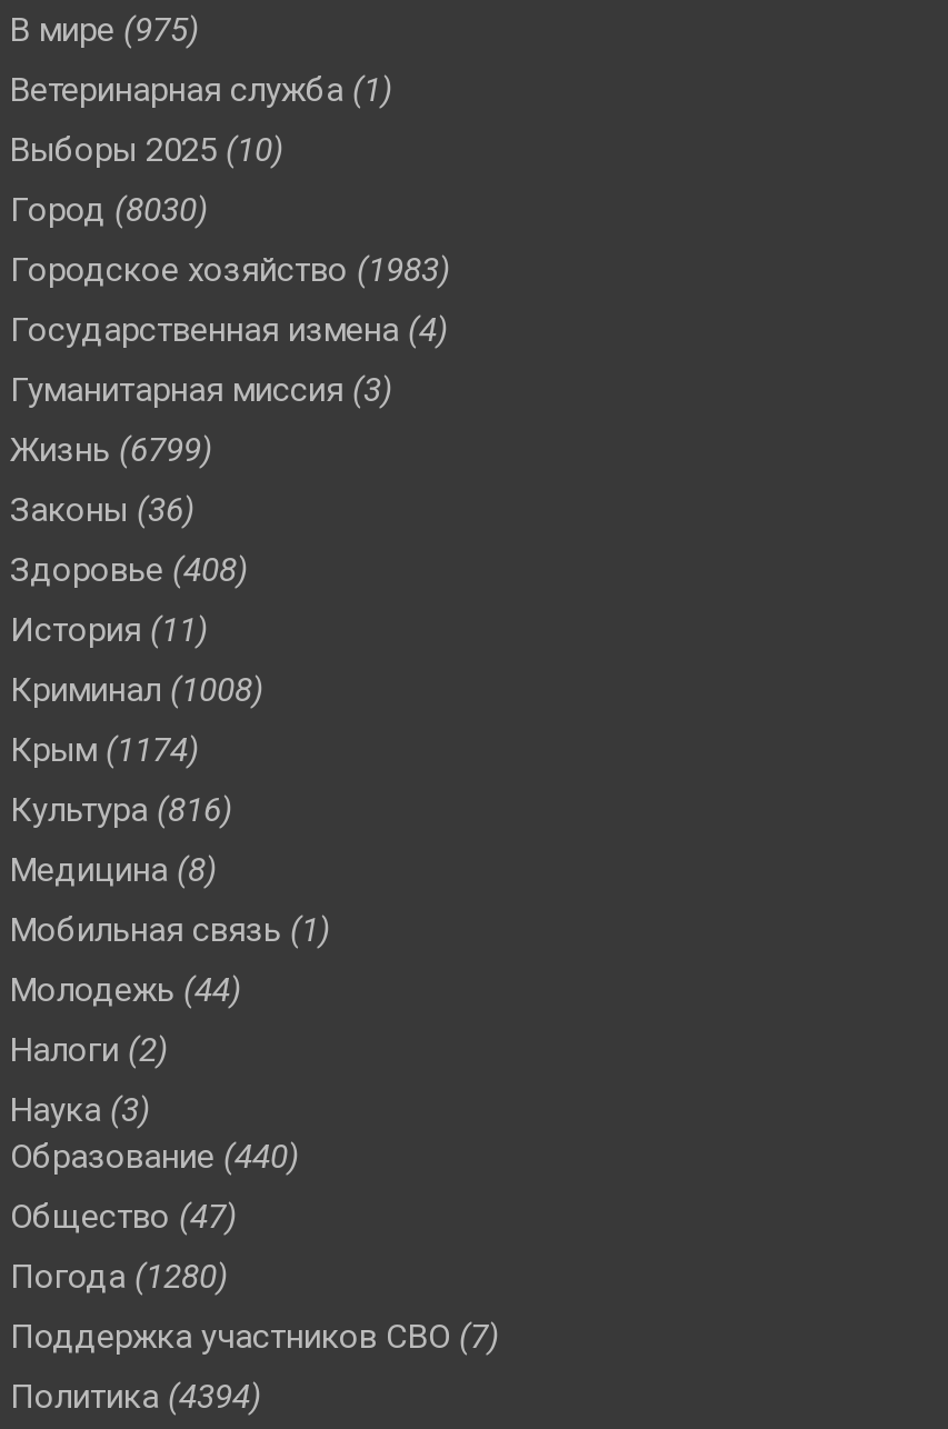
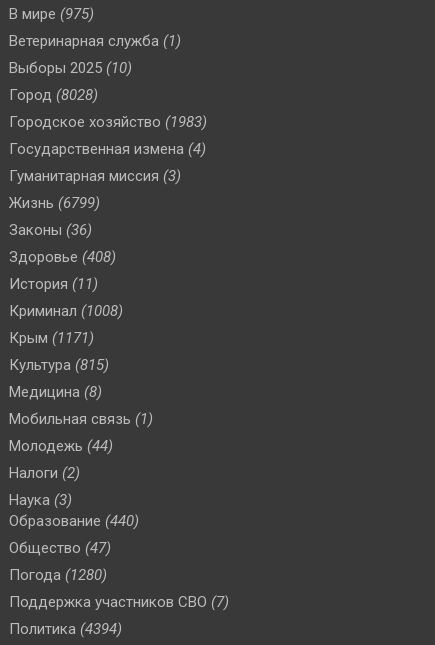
- Город (8030)
+ Город (8028)

- Крым (1174)
+ Крым (1171)

- Культура (816)
+ Культура (815)
